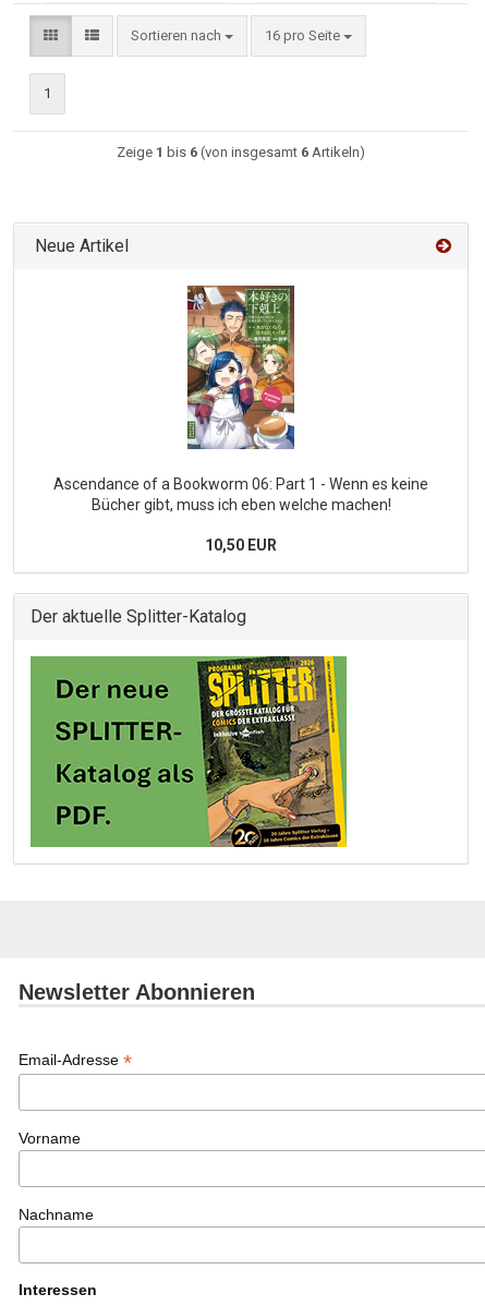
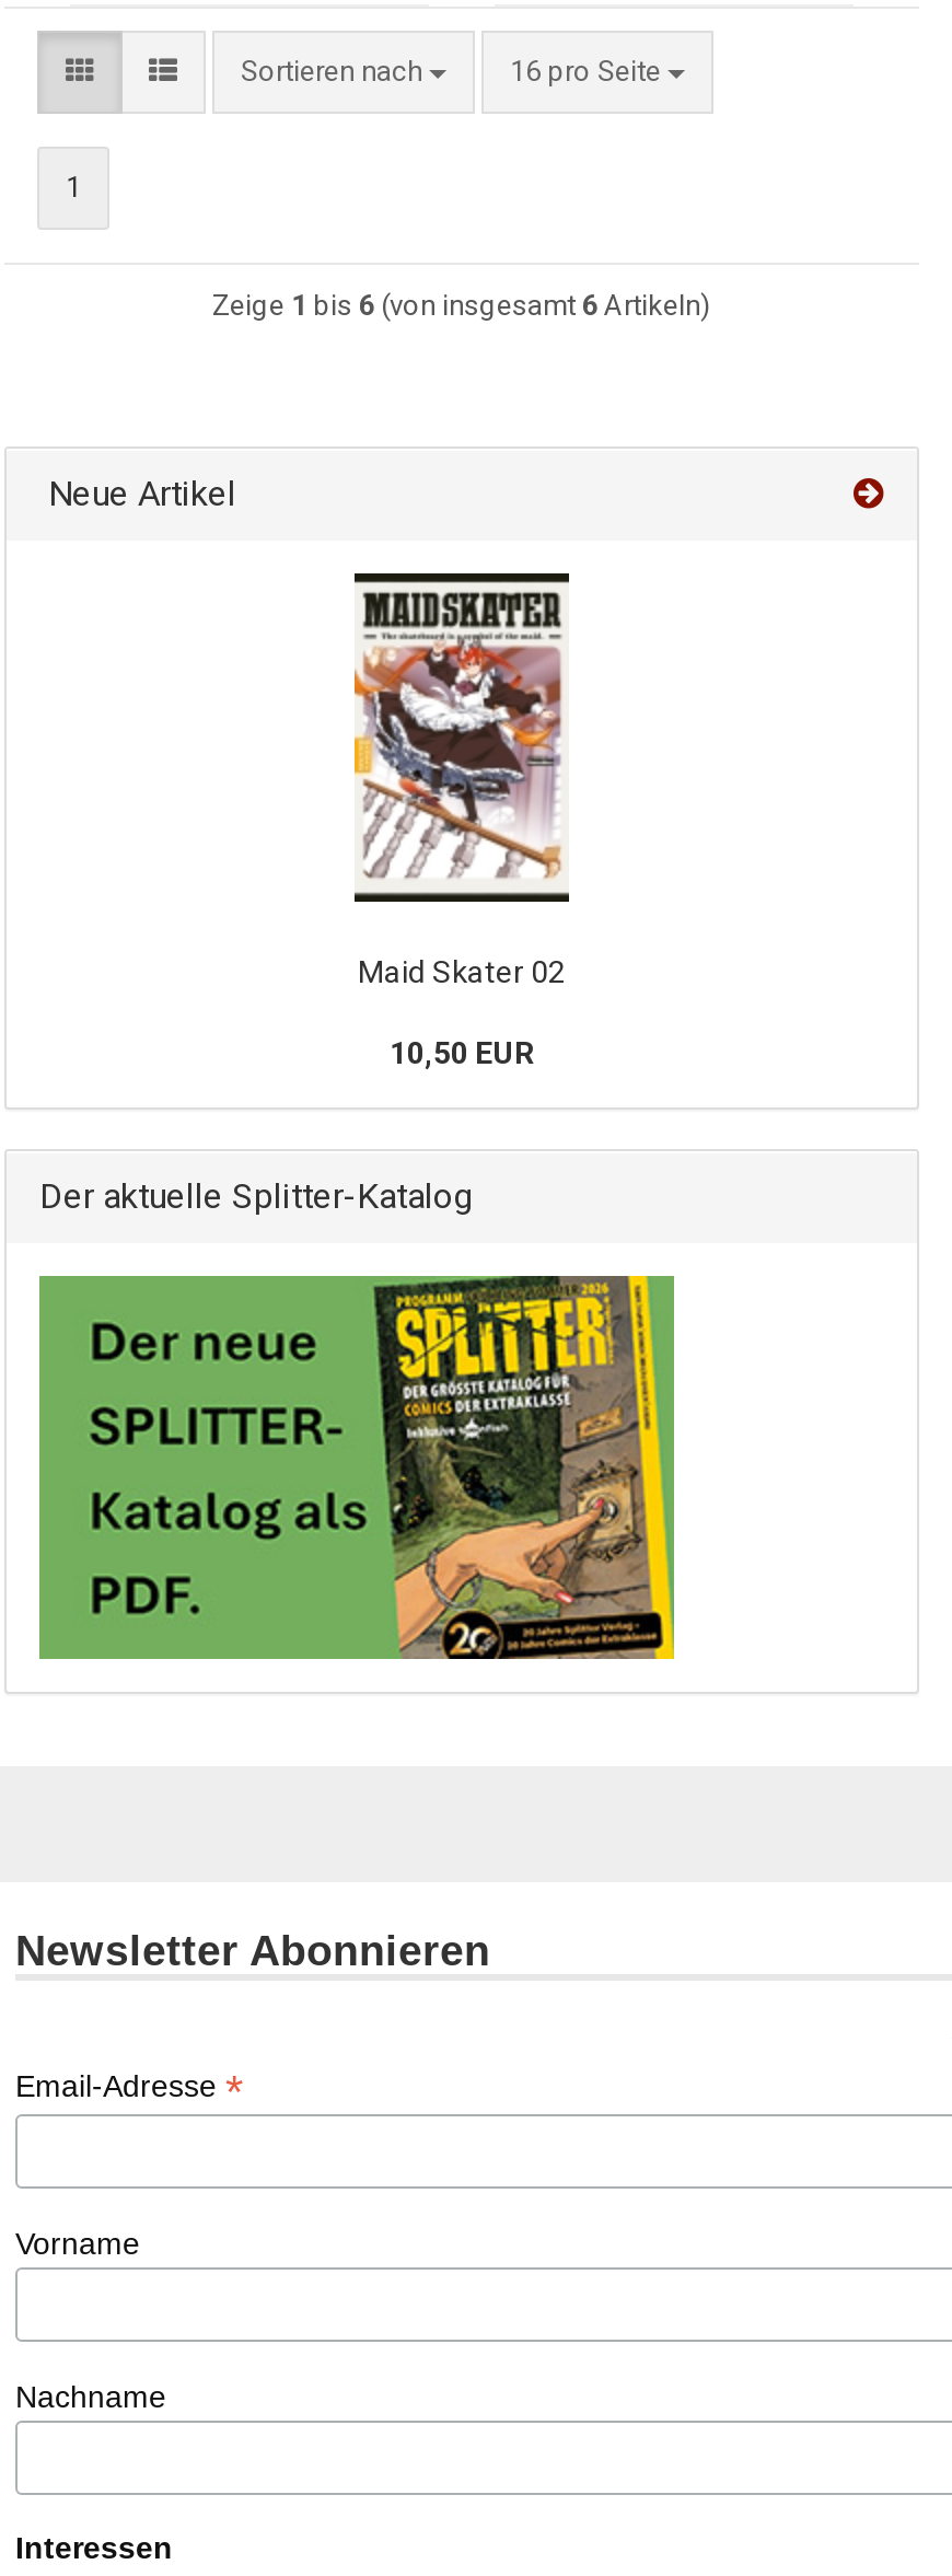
- [image]
- Ascendance of a Bookworm 06: Part 1 - Wenn es keine
- Bücher gibt, muss ich eben welche machen!
+ [image]
+ Maid Skater 02
